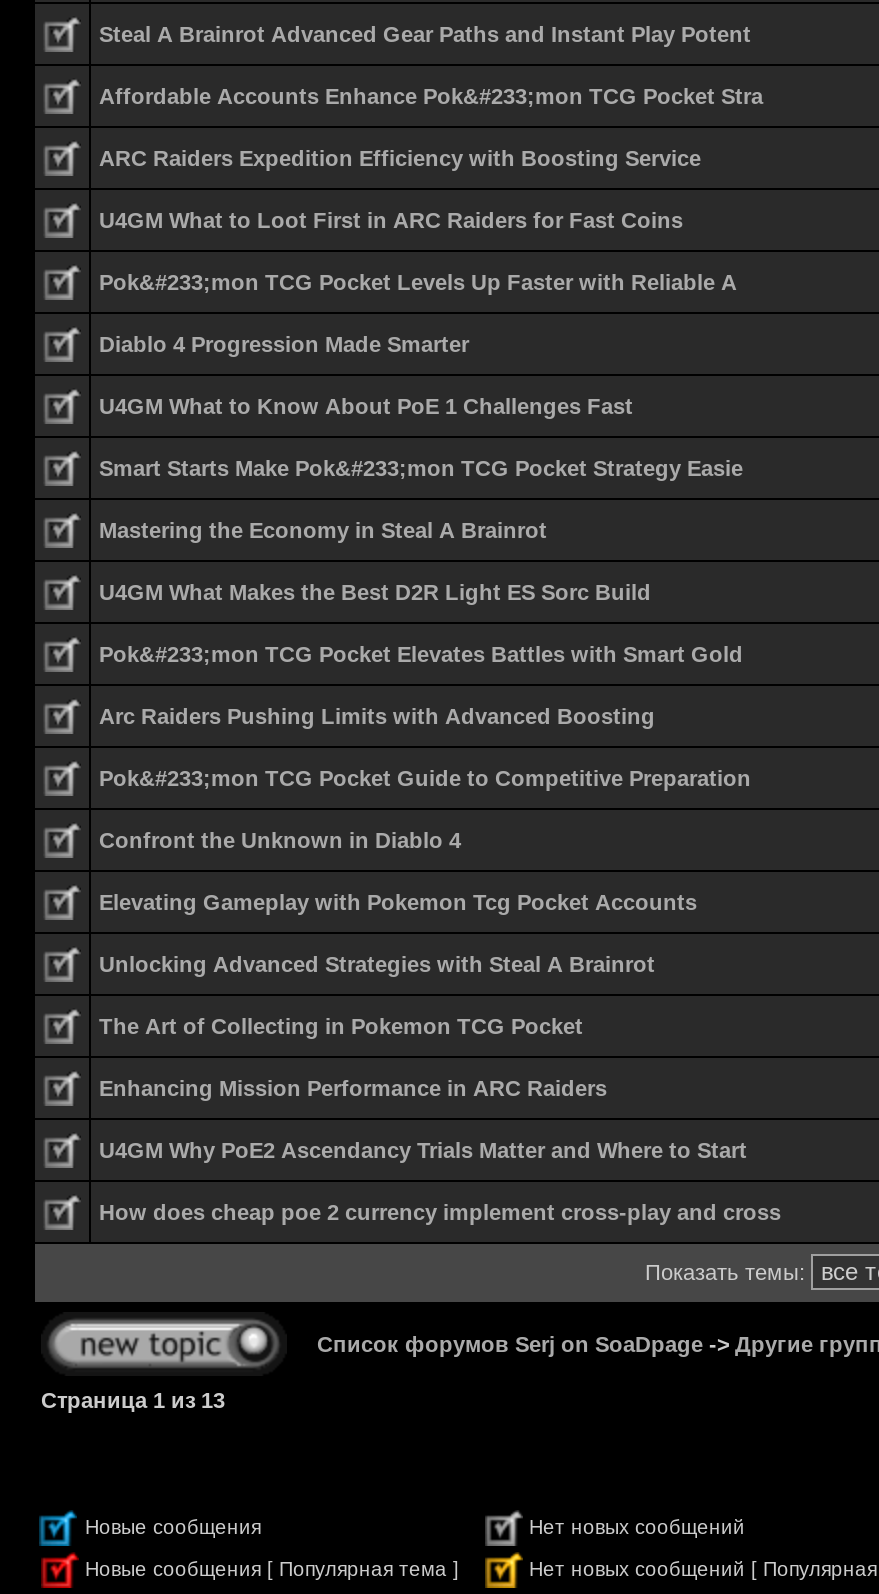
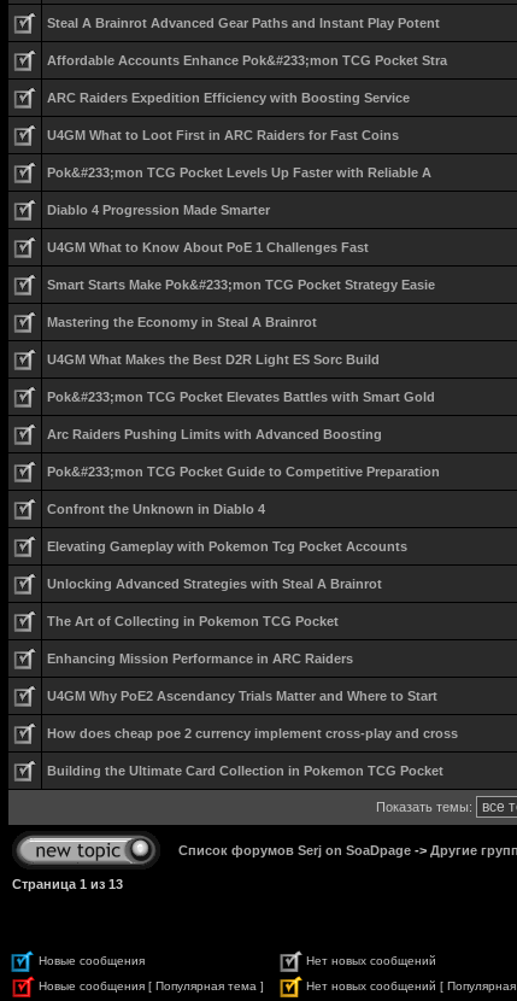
+ Building the Ultimate Card Collection in Pokemon TCG Pocket
